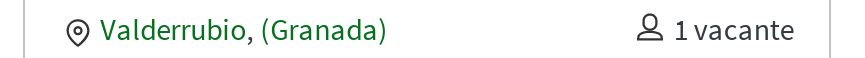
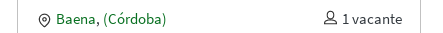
- Valderrubio, (Granada)
+ Baena, (Córdoba)
